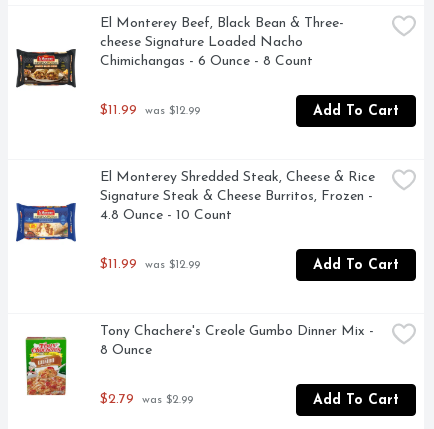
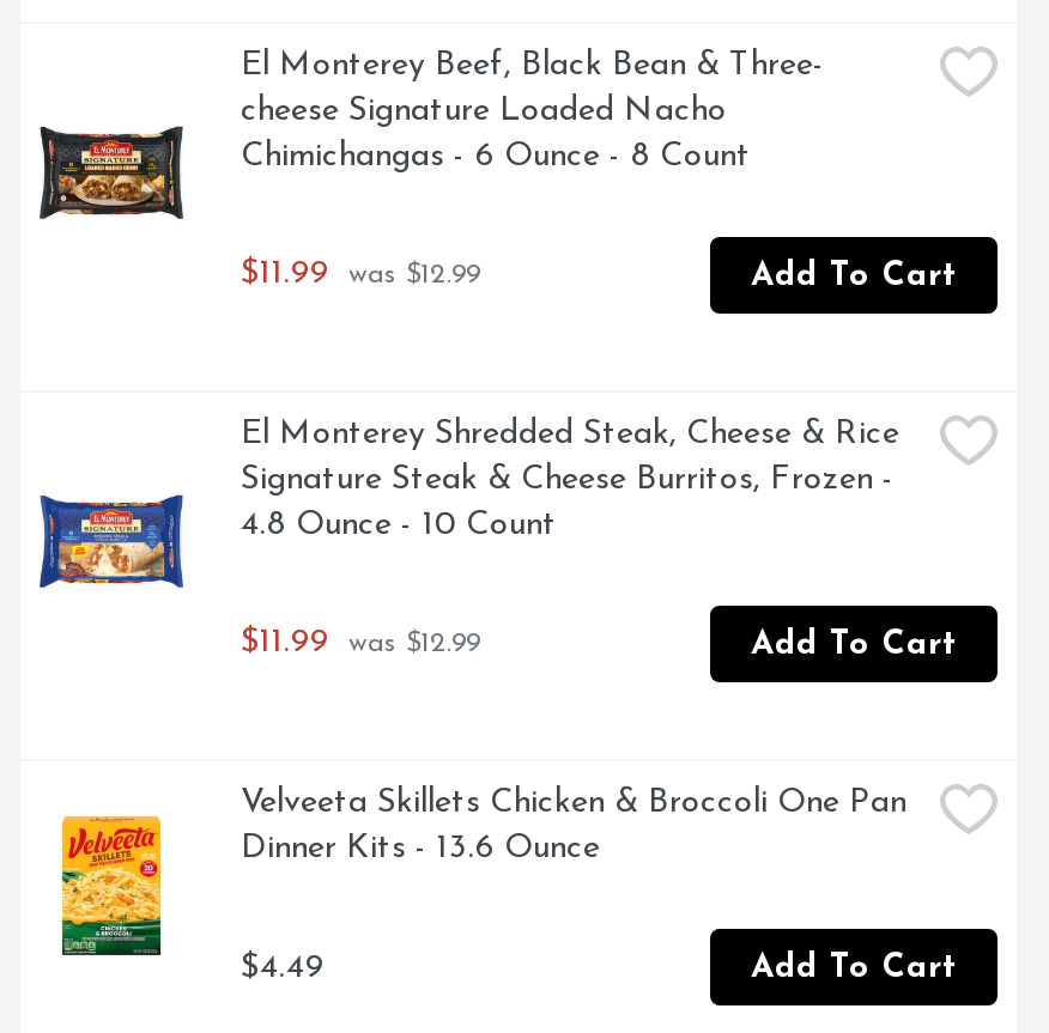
- [image]
- Tony Chachere's Creole Gumbo Dinner Mix -
- 8 Ounce
+ [image]
+ Velveeta Skillets Chicken & Broccoli One Pan
+ Dinner Kits - 13.6 Ounce

- $2.79 was $2.99
+ $4.49
